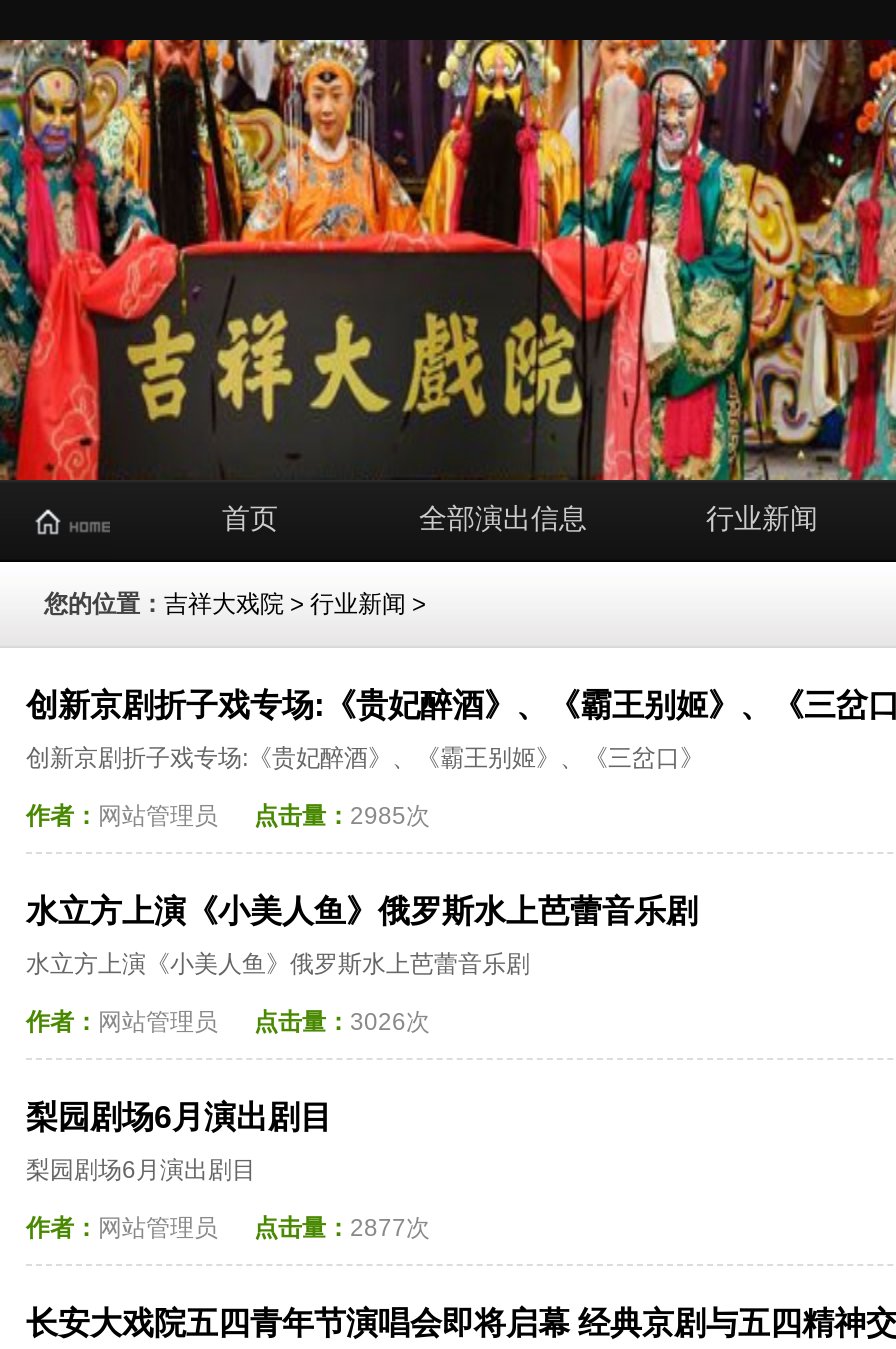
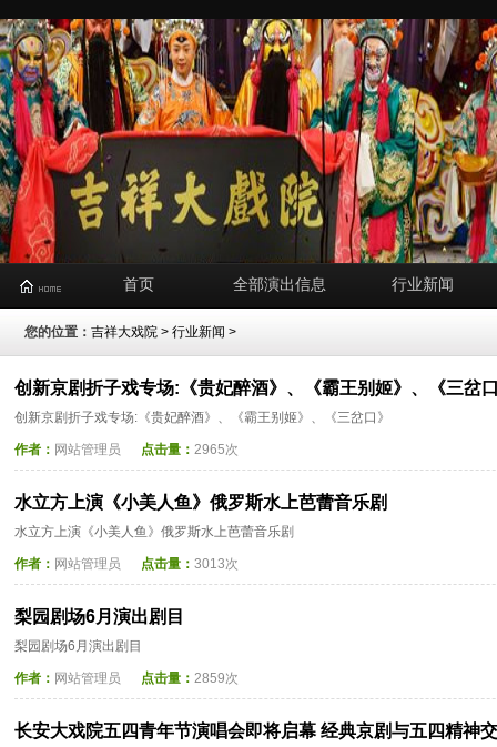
- 作者：网站管理员点击量：2985次
+ 作者：网站管理员点击量：2965次

- 作者：网站管理员点击量：3026次
+ 作者：网站管理员点击量：3013次

- 作者：网站管理员点击量：2877次
+ 作者：网站管理员点击量：2859次
